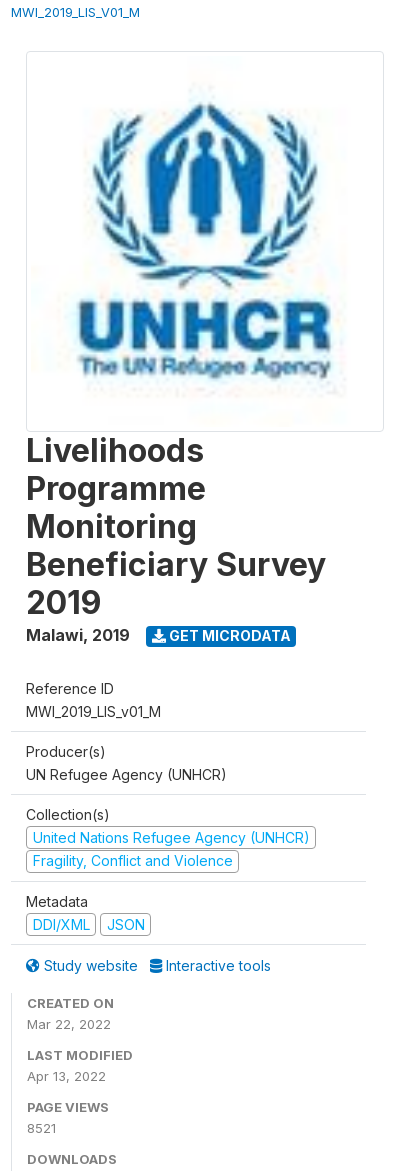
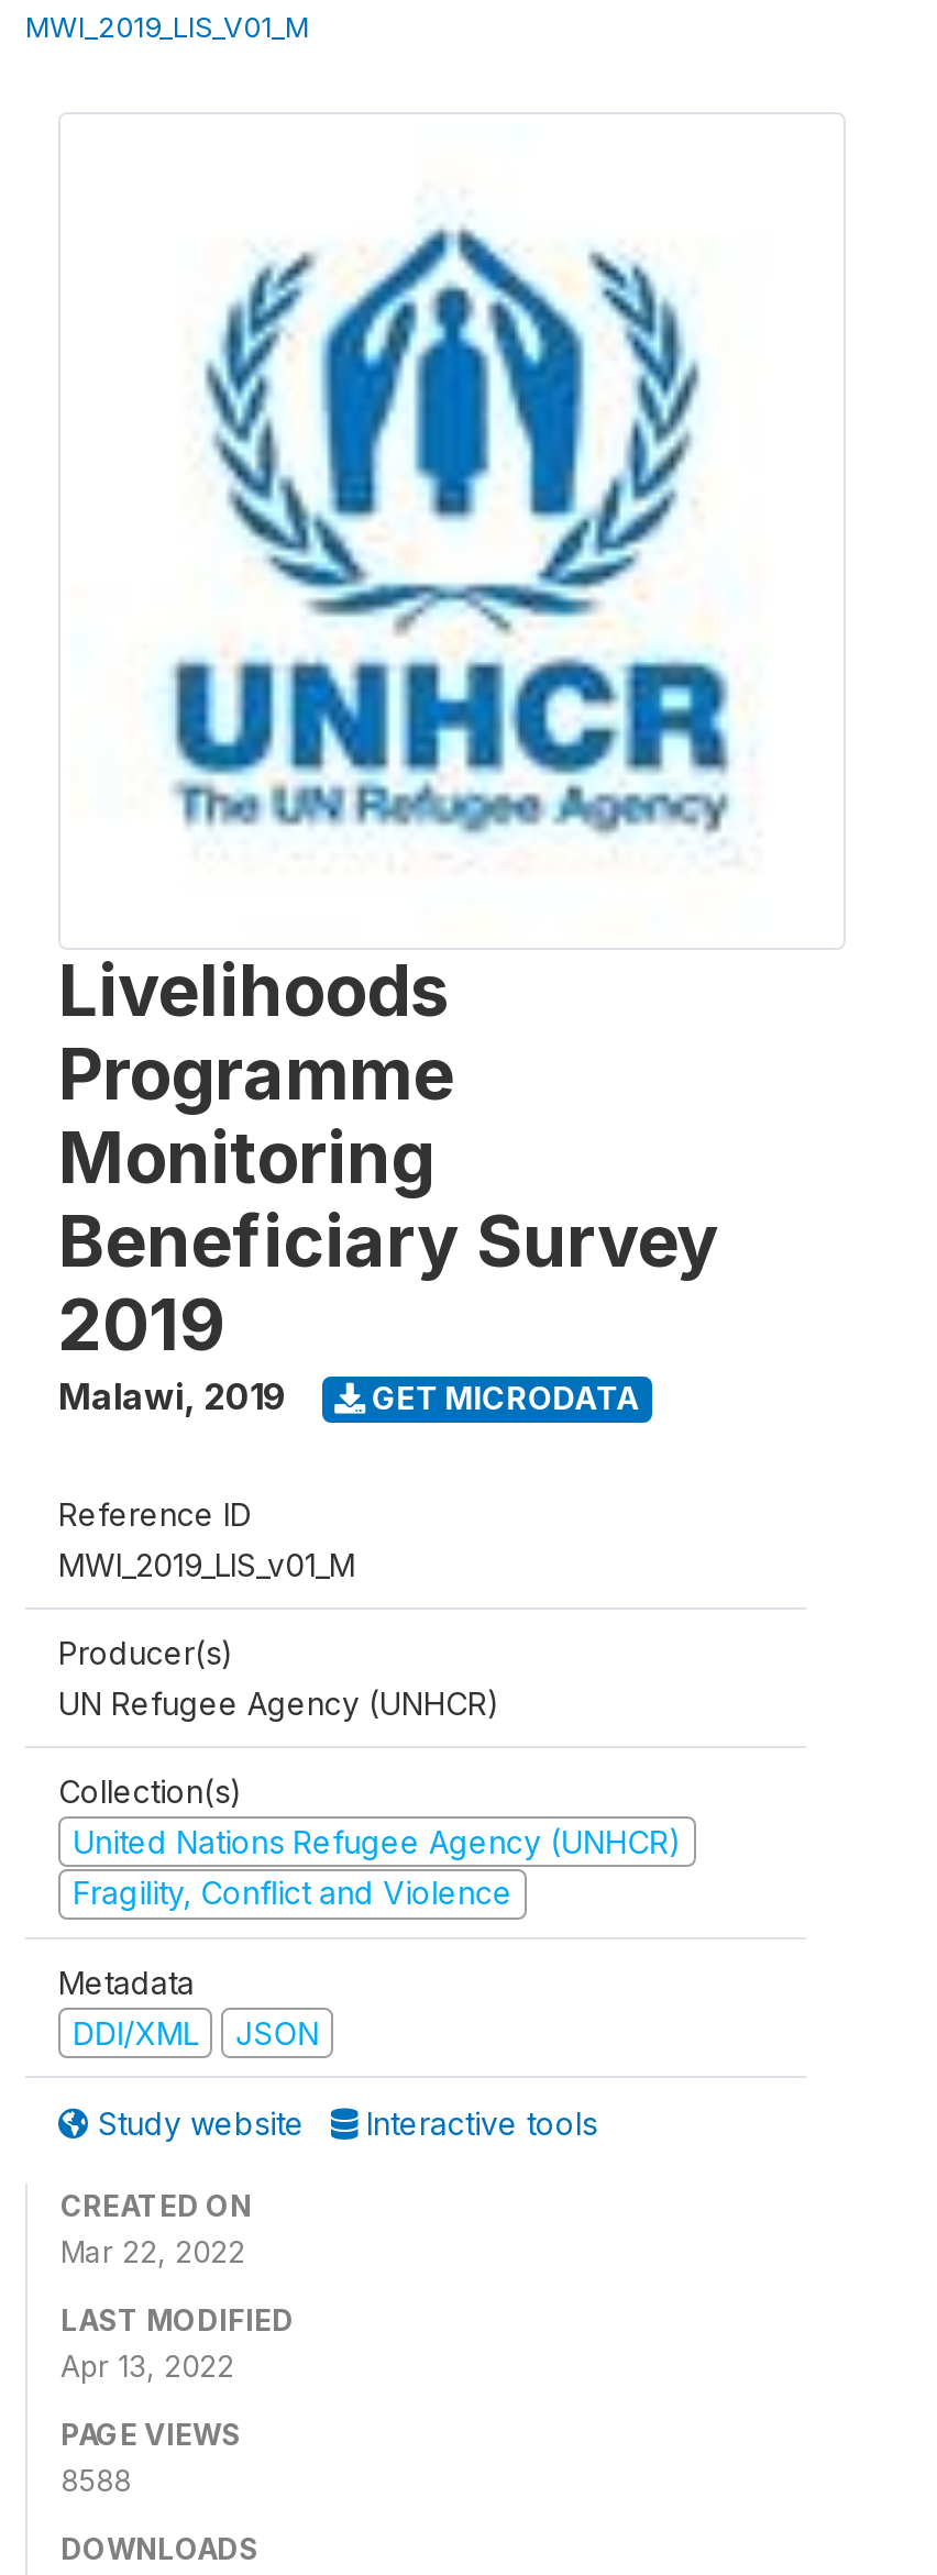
- 8521
+ 8588
